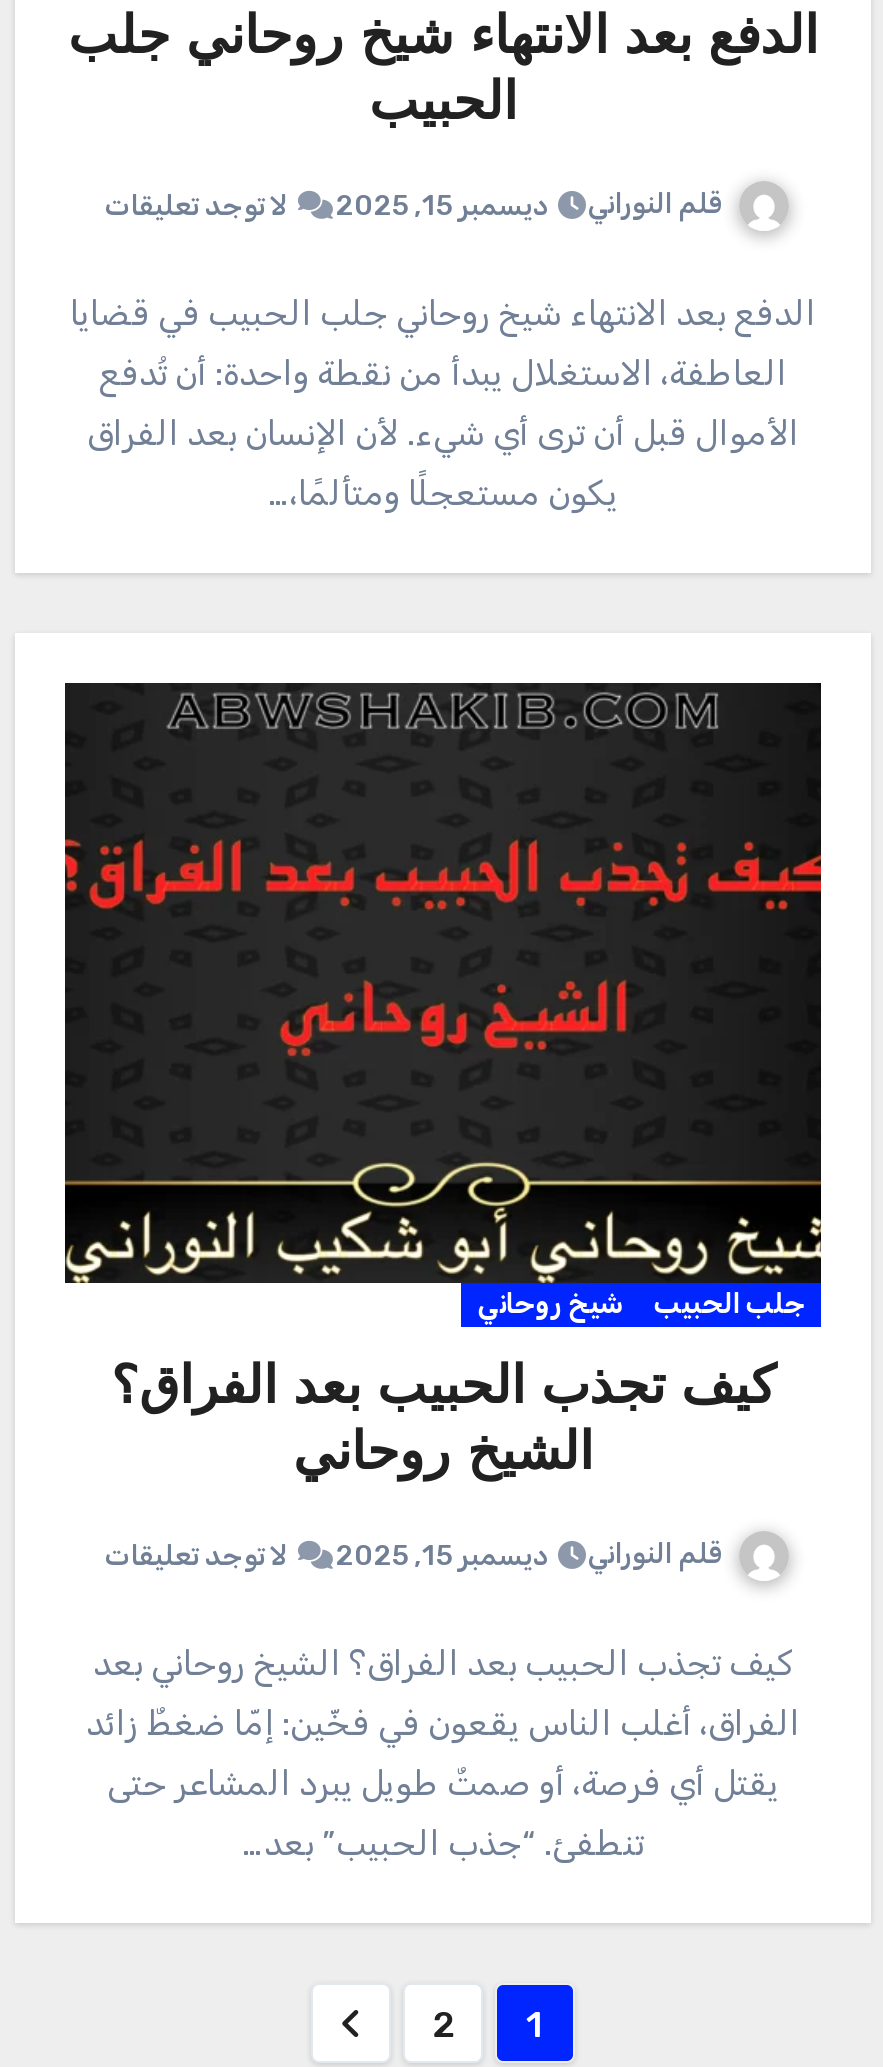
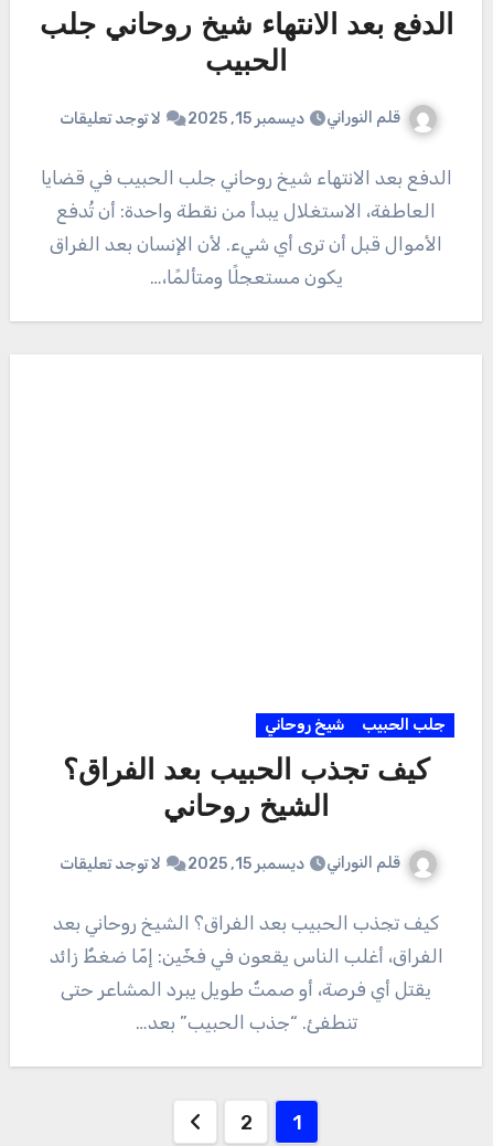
- [image]
